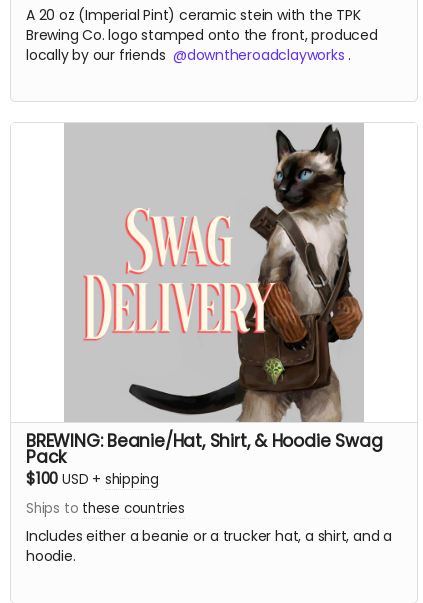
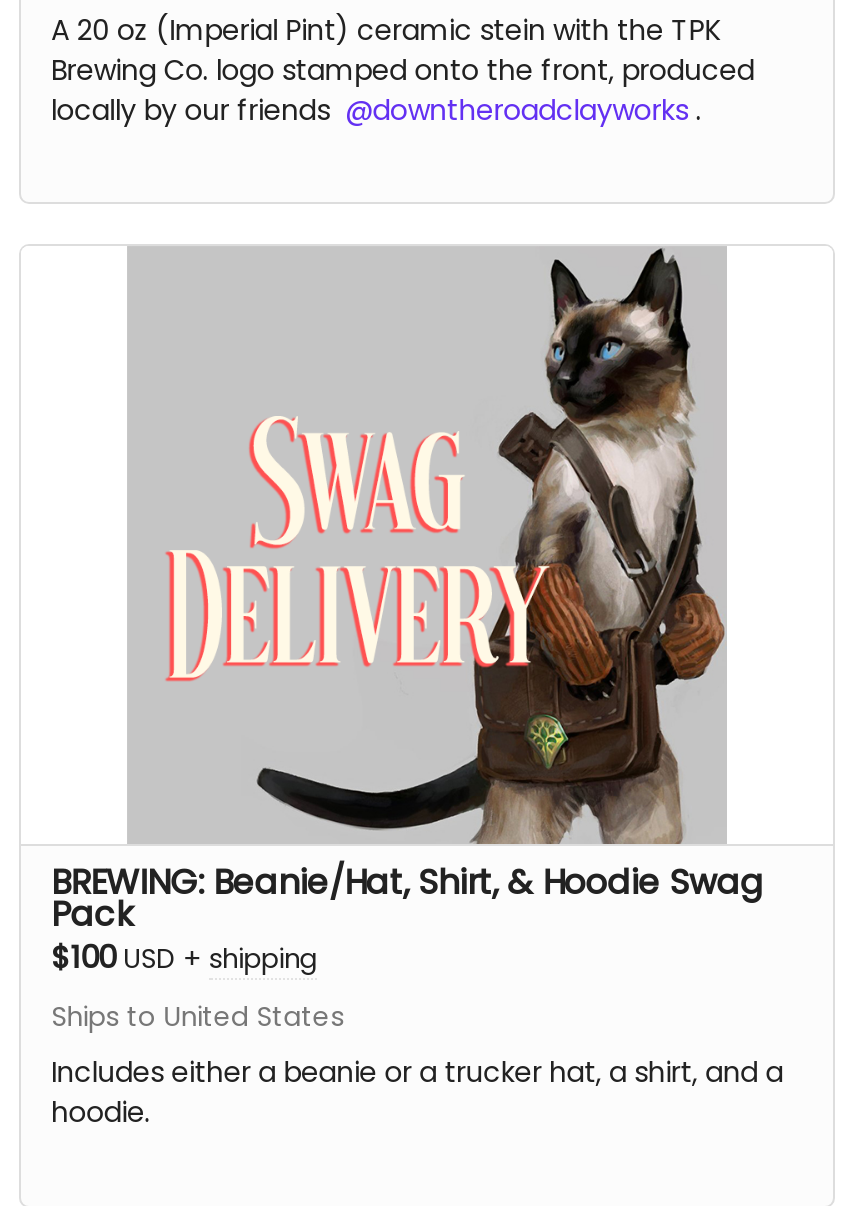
- Ships to these countries
+ Ships to United States
